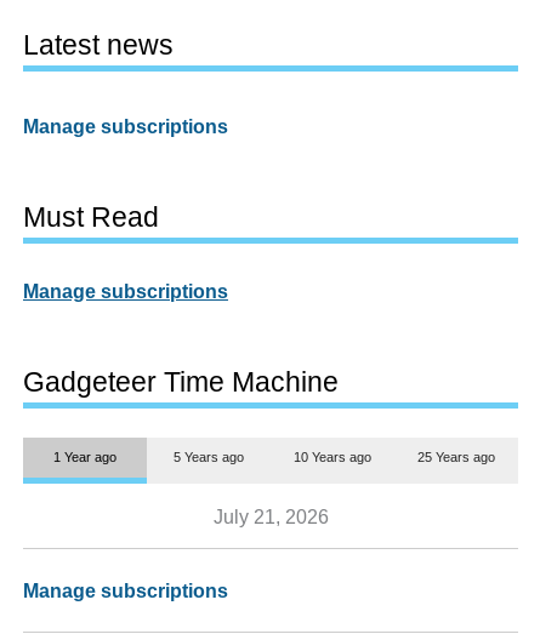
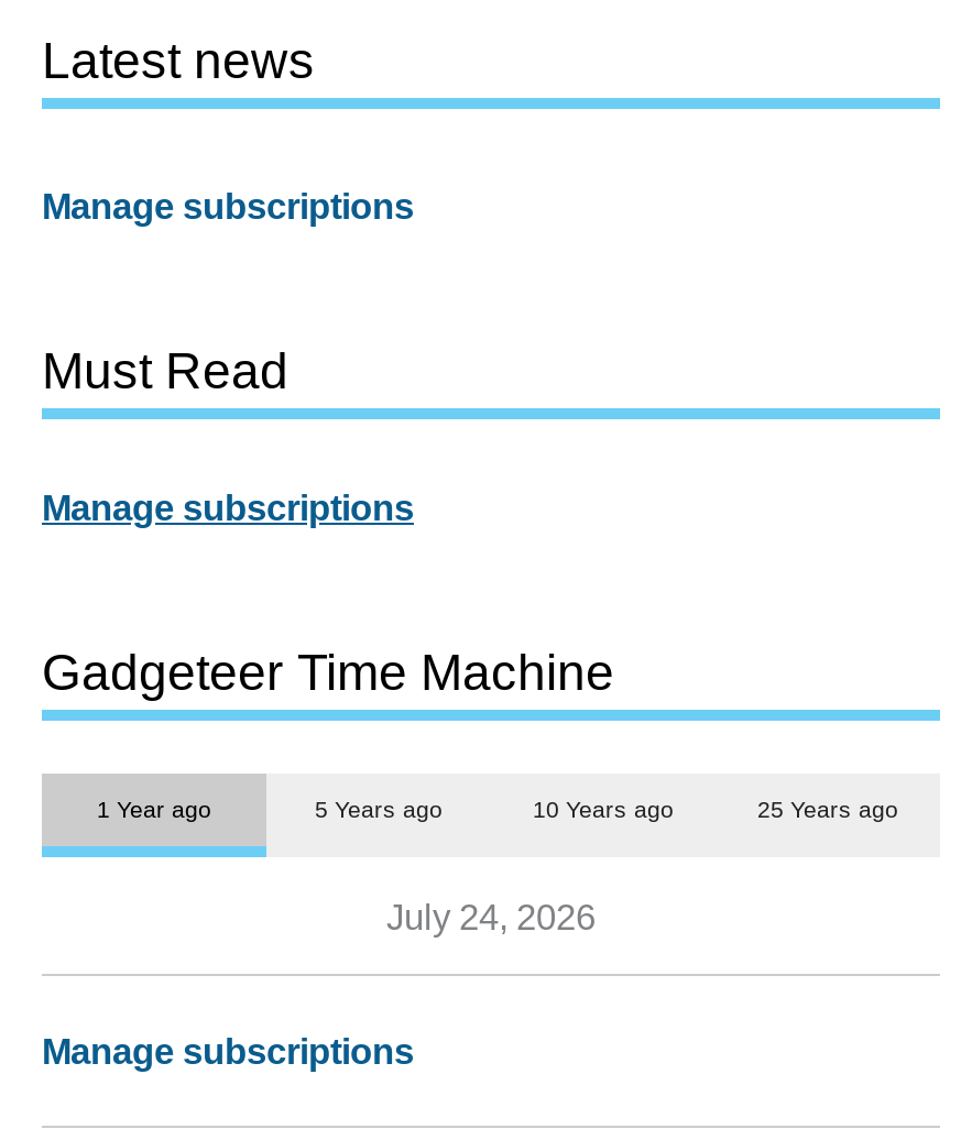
- July 21, 2026
+ July 24, 2026
